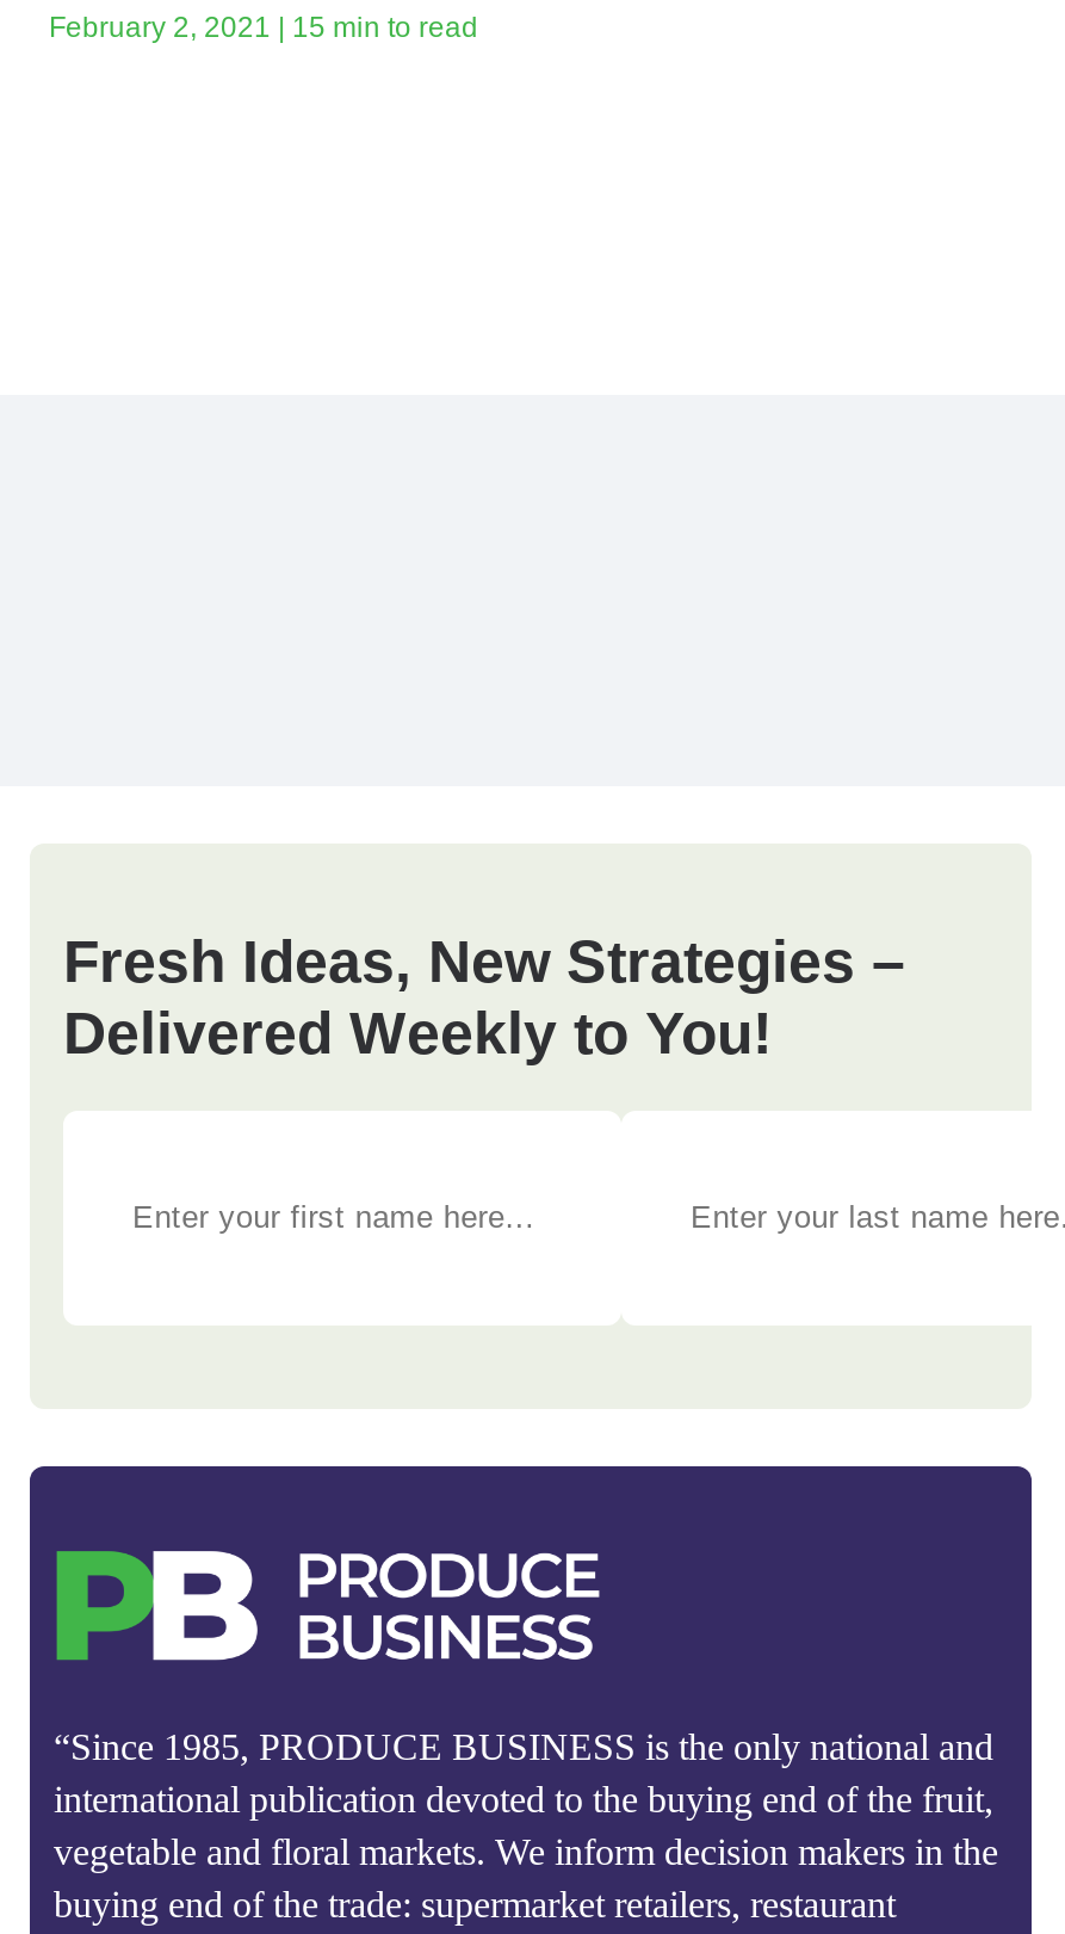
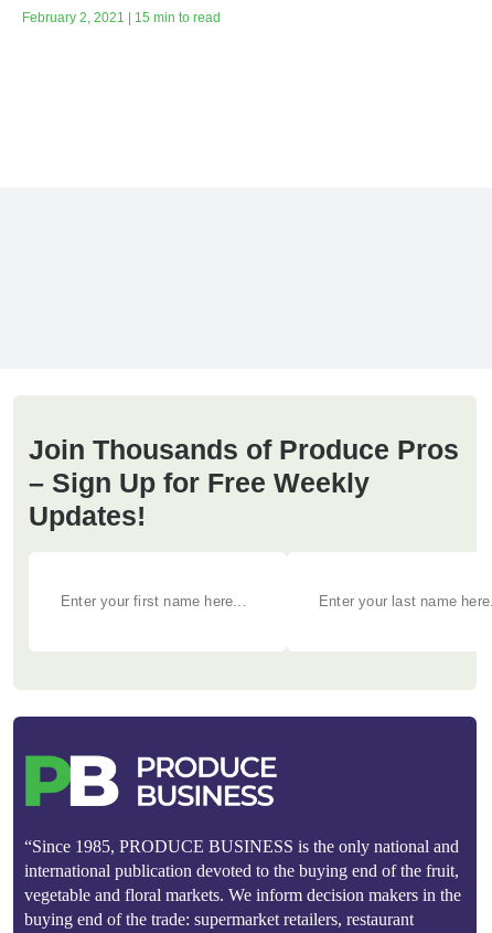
- Fresh Ideas, New Strategies –
- Delivered Weekly to You!
+ Join Thousands of Produce Pros
+ – Sign Up for Free Weekly
+ Updates!
